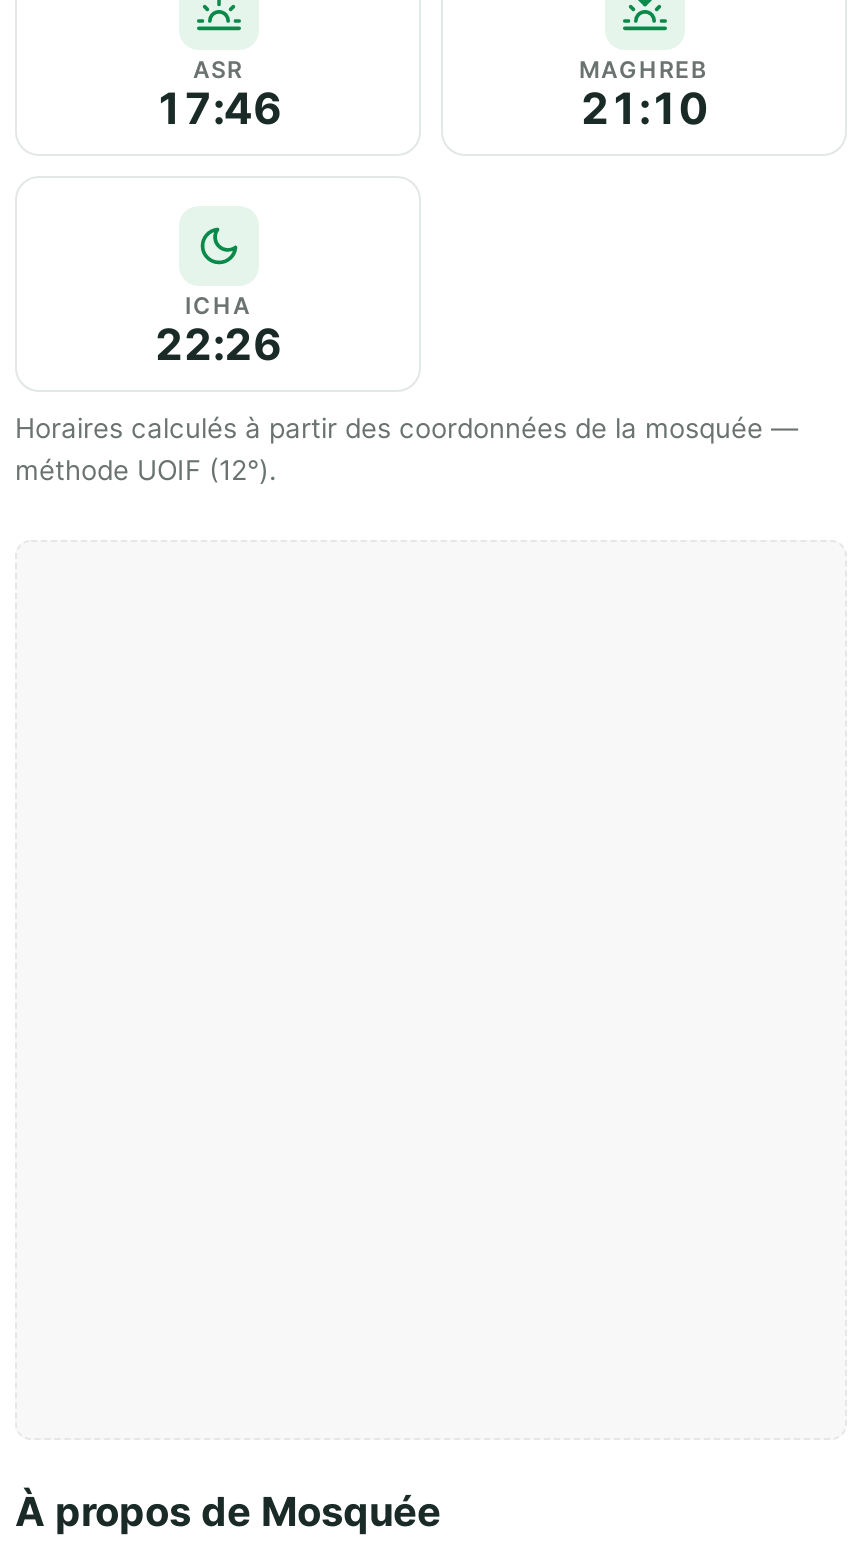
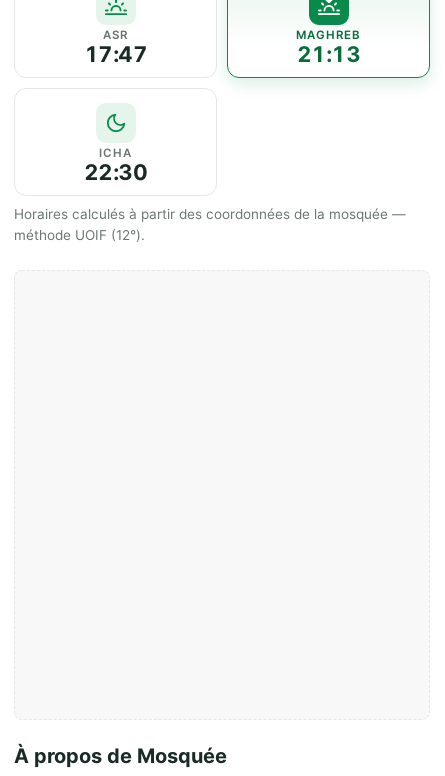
- 17:46
+ 17:47

- 21:10
+ 21:13

- 22:26
+ 22:30
